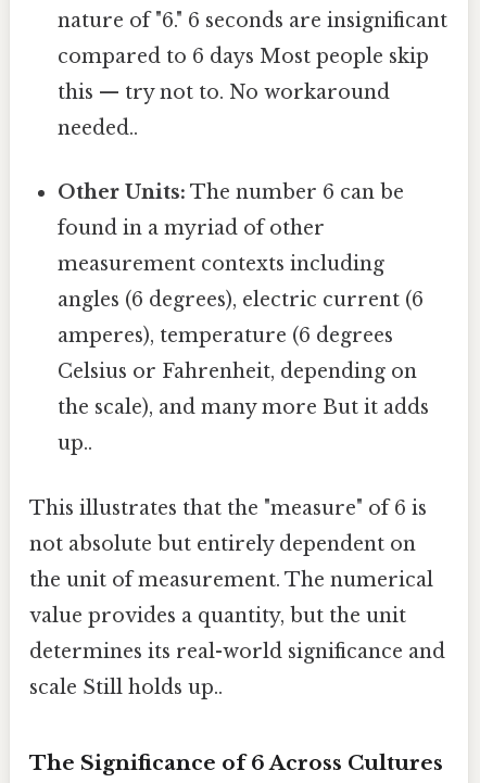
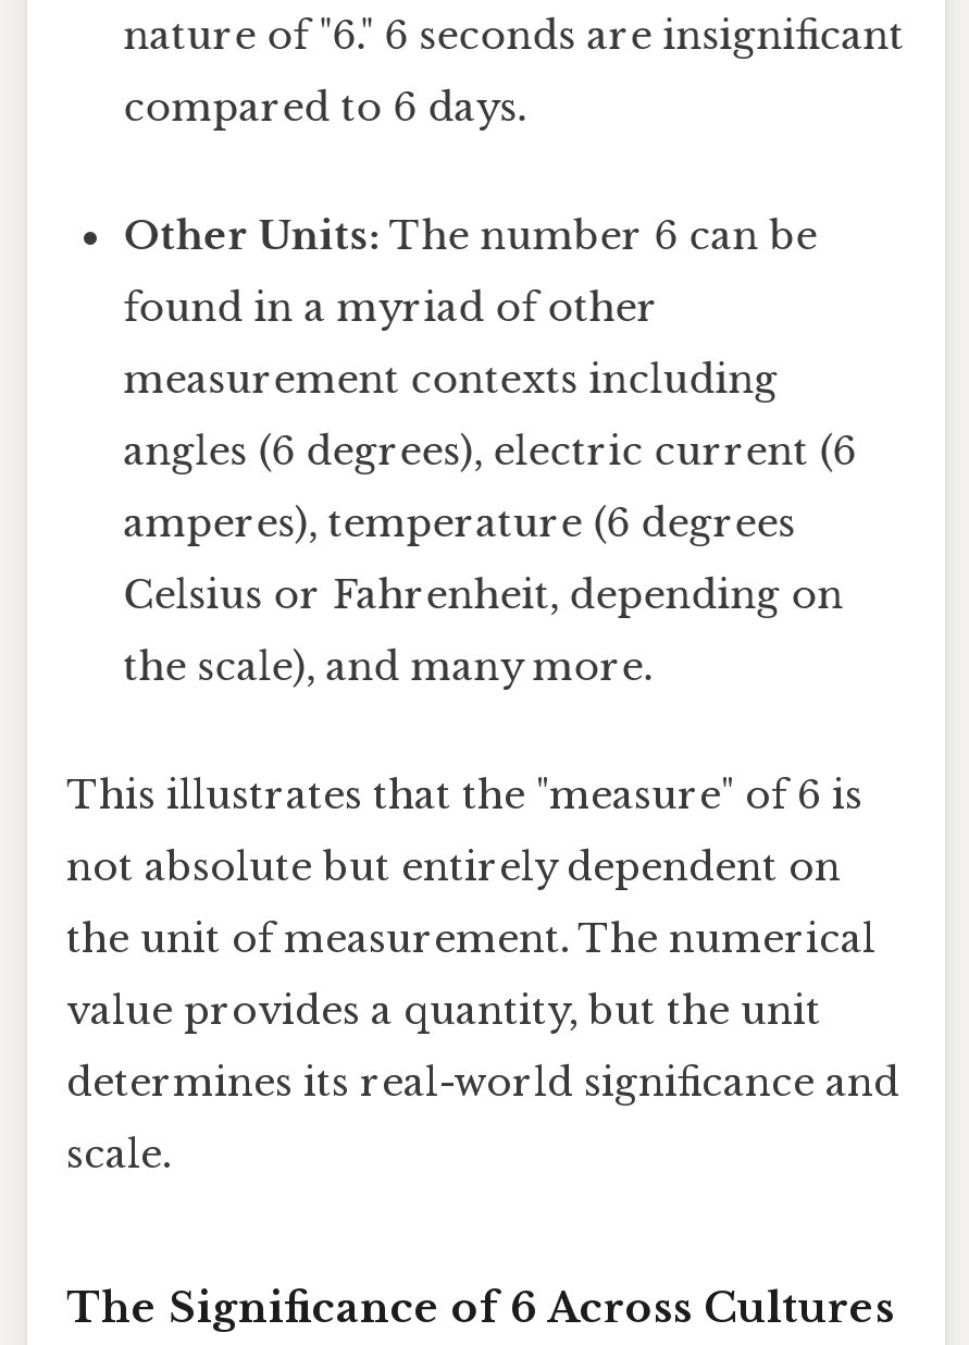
- compared to 6 days Most people skip
- this — try not to. No workaround
- needed..
+ compared to 6 days.

- the scale), and many more But it adds
- up..
+ the scale), and many more.

- scale Still holds up..
+ scale.
